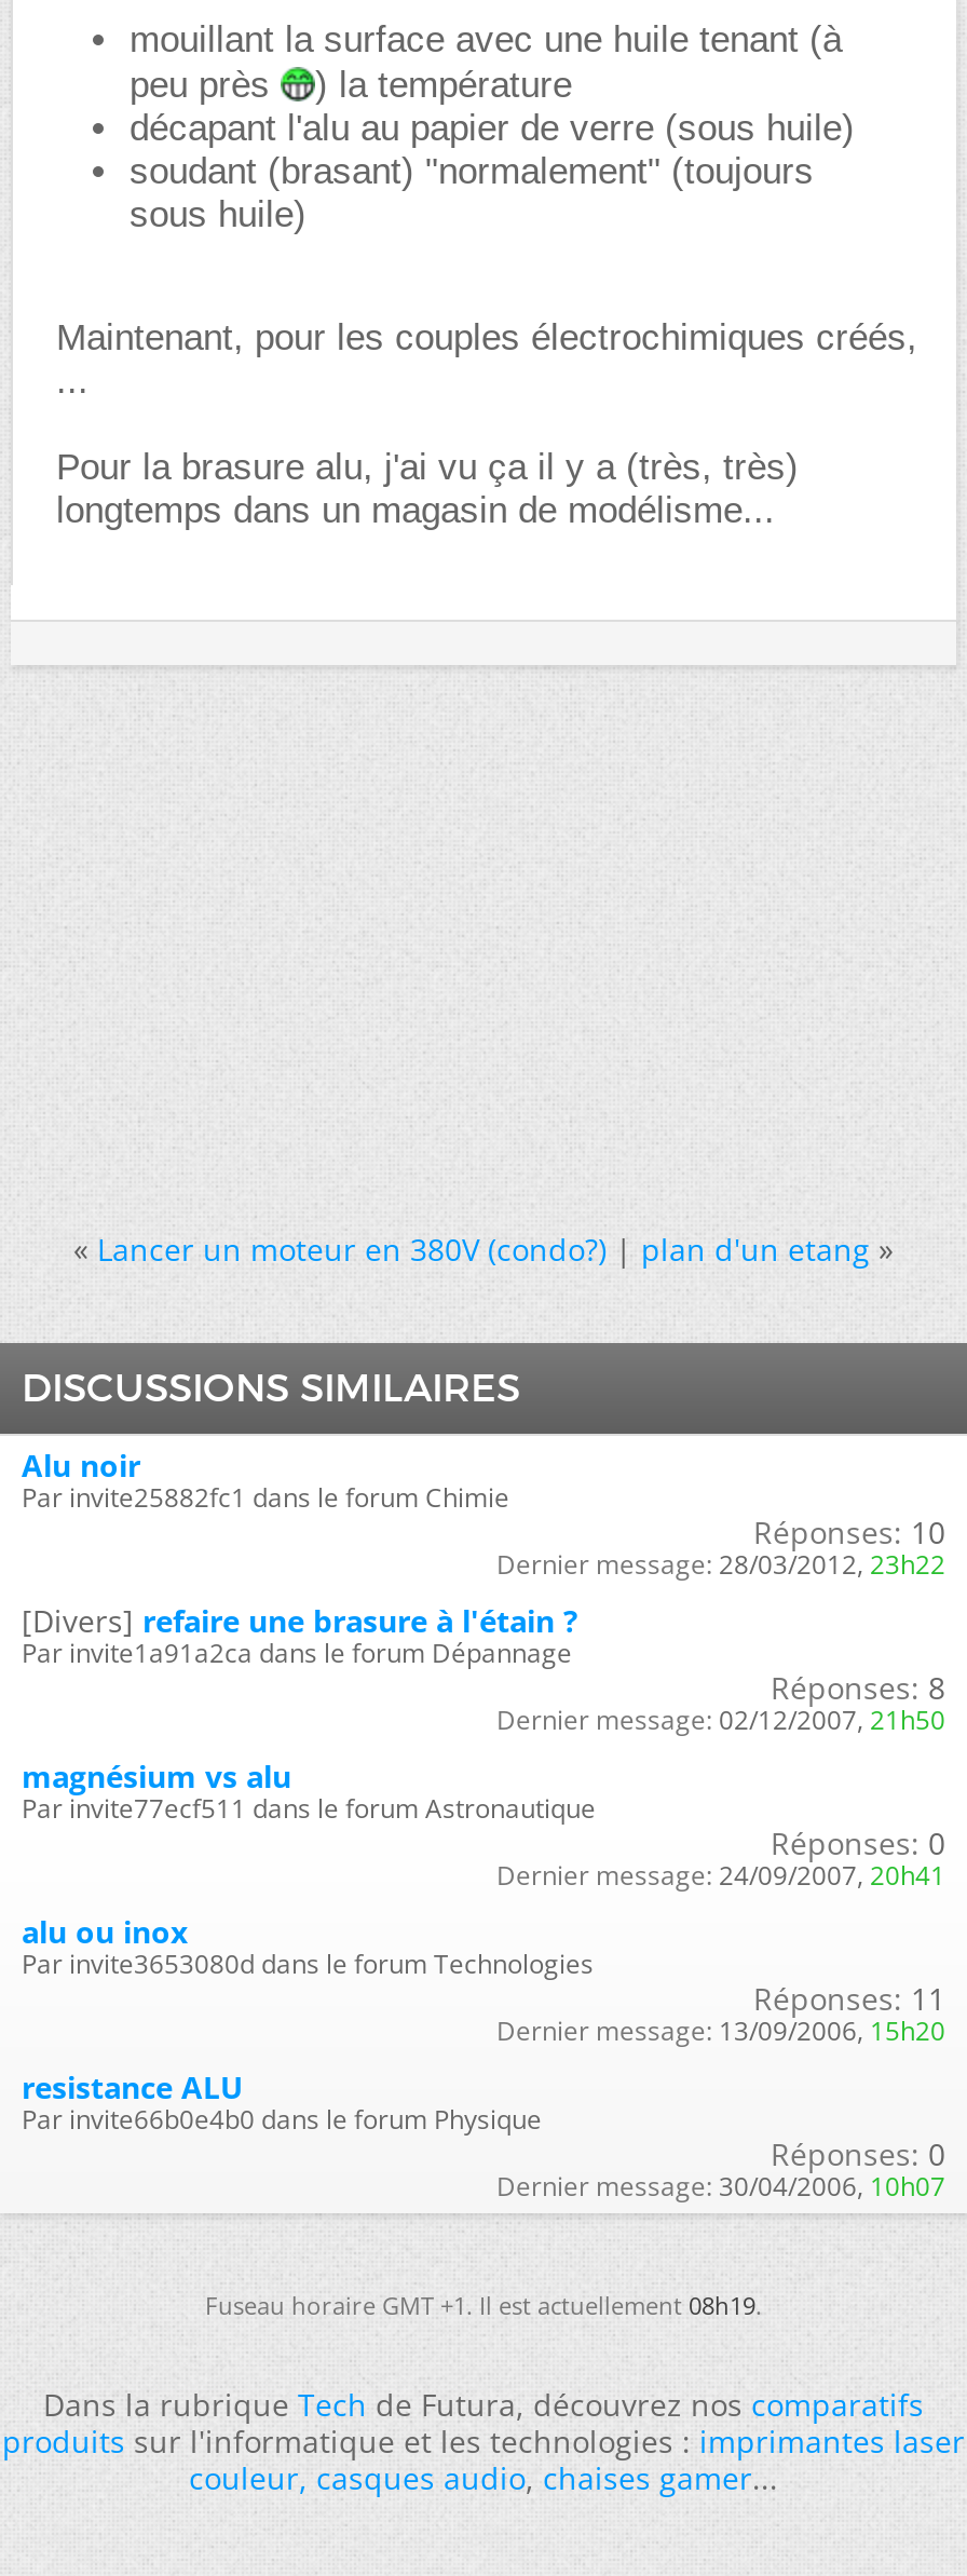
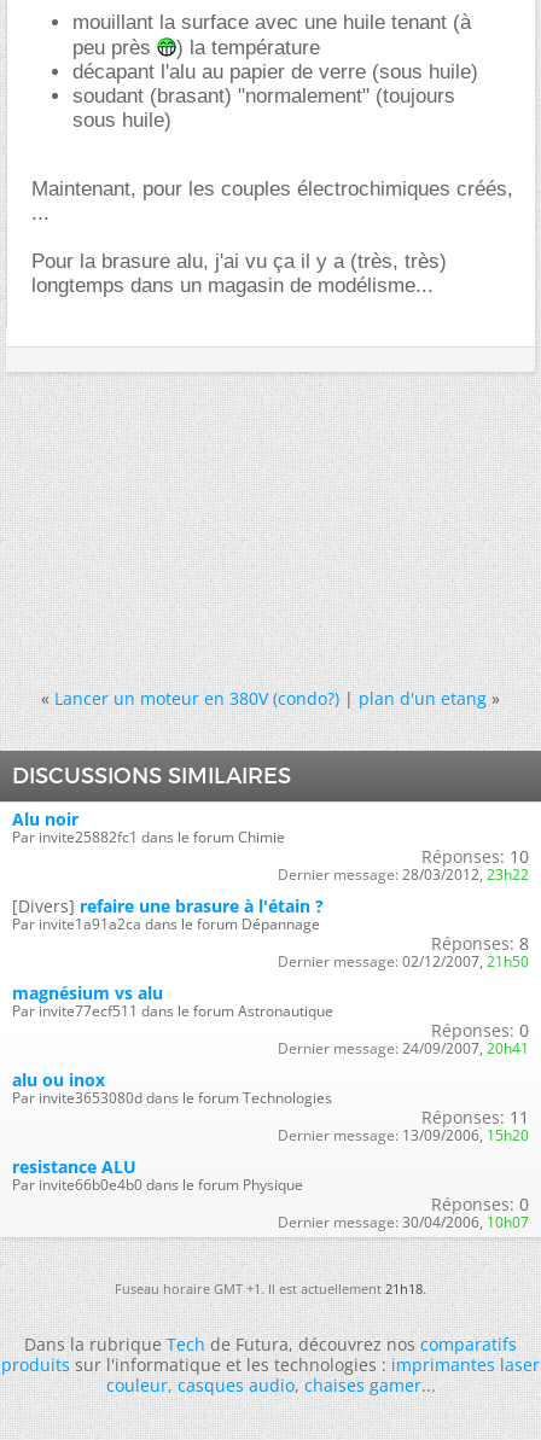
- Fuseau horaire GMT +1. Il est actuellement 08h19.
+ Fuseau horaire GMT +1. Il est actuellement 21h18.
